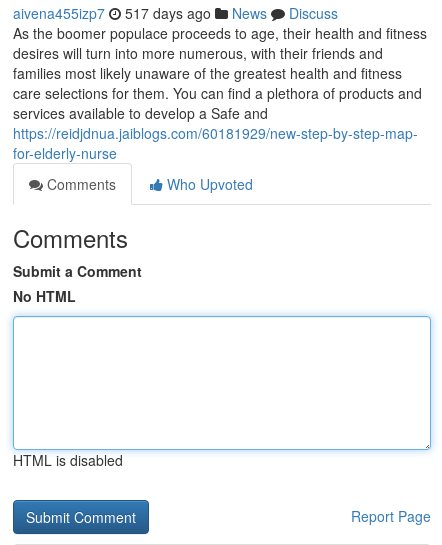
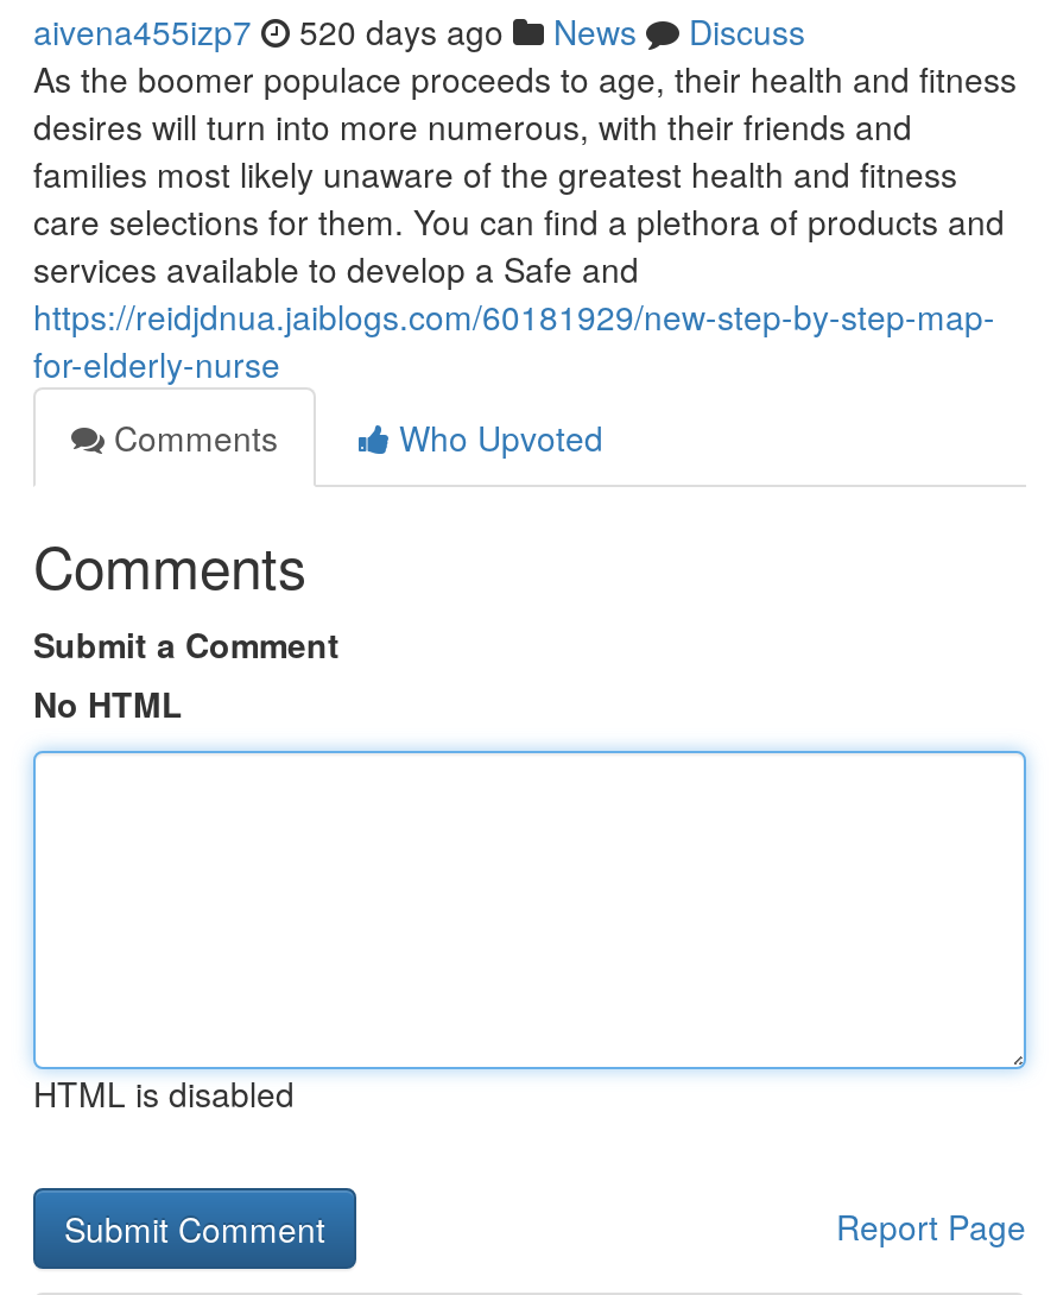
- aivena455izp7 517 days ago News Discuss
+ aivena455izp7 520 days ago News Discuss
